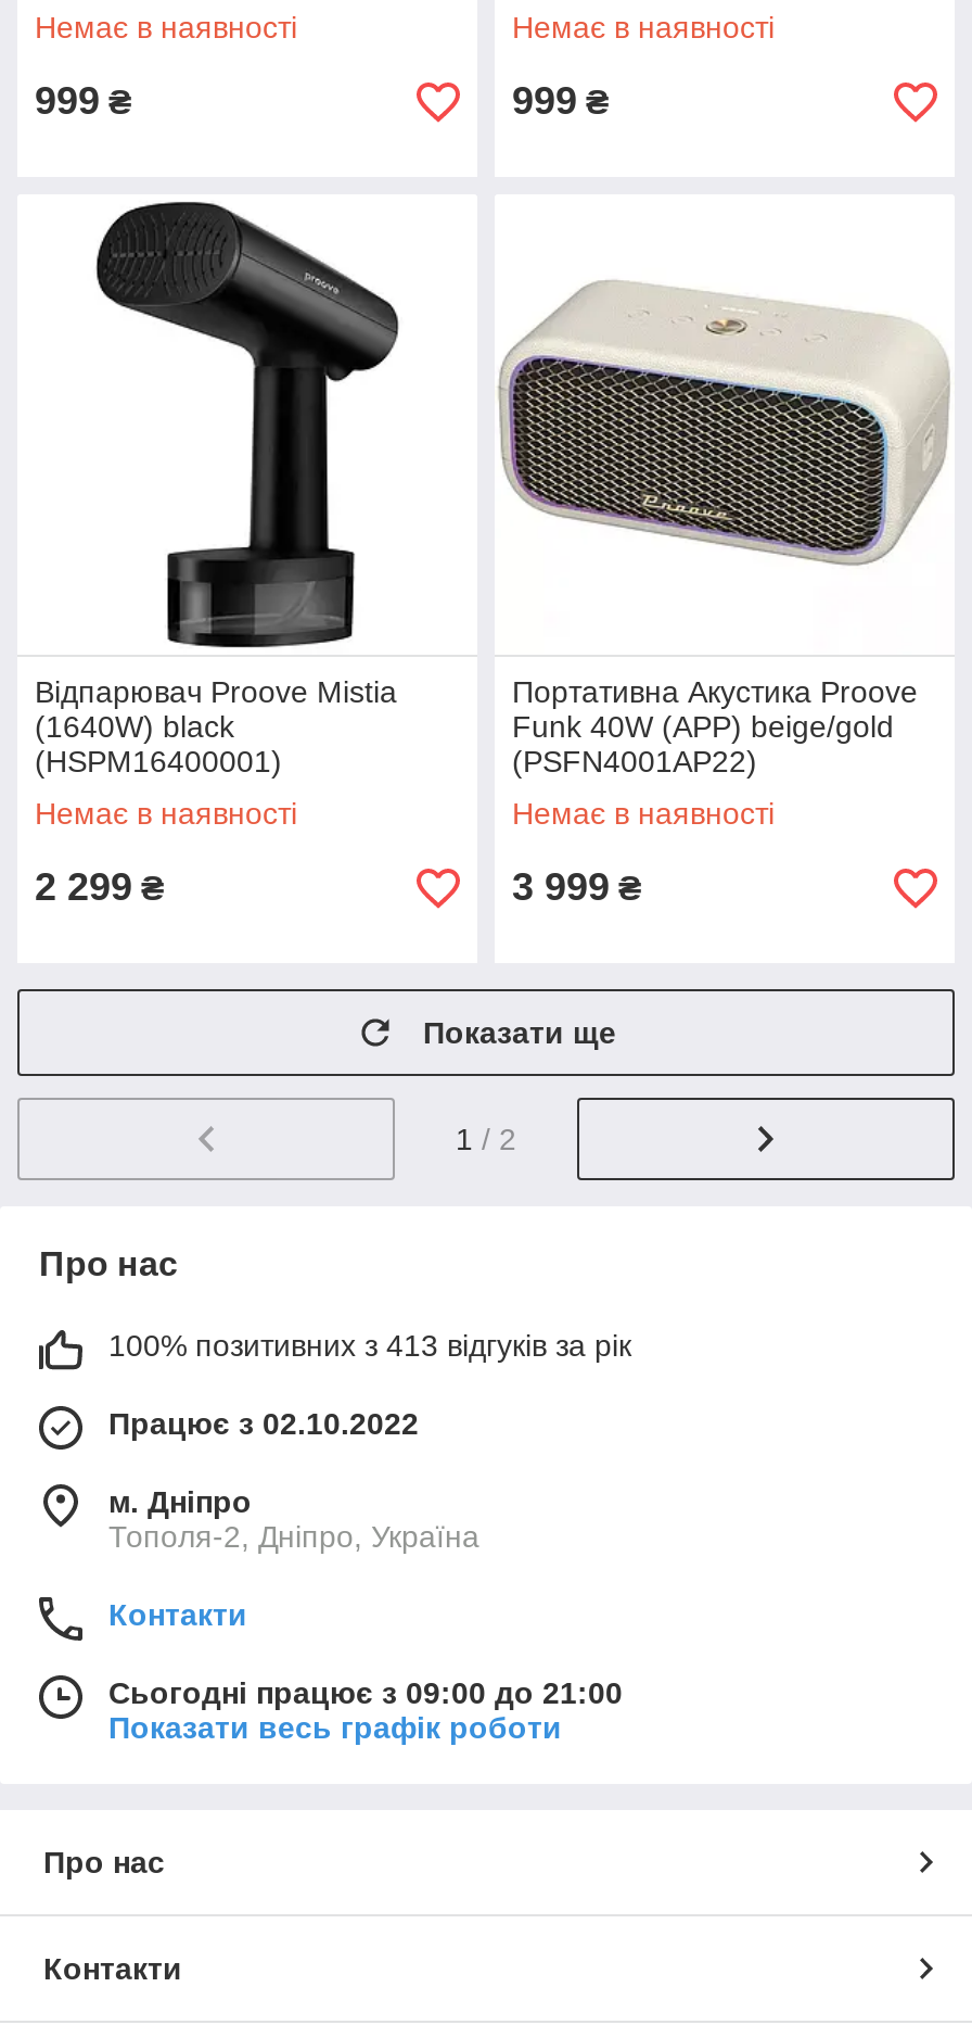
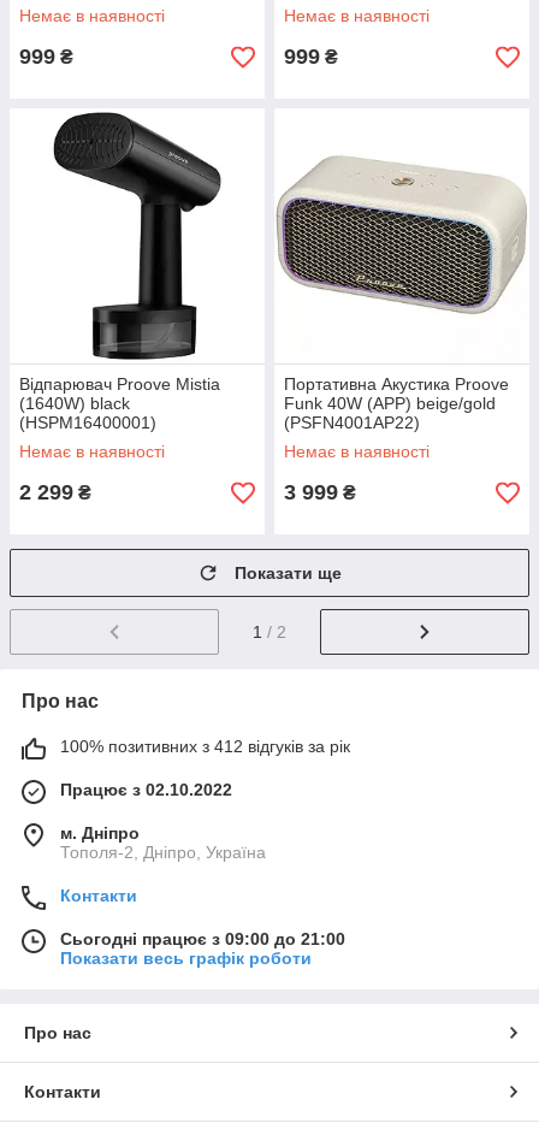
- 100% позитивних з 413 відгуків за рік
+ 100% позитивних з 412 відгуків за рік
